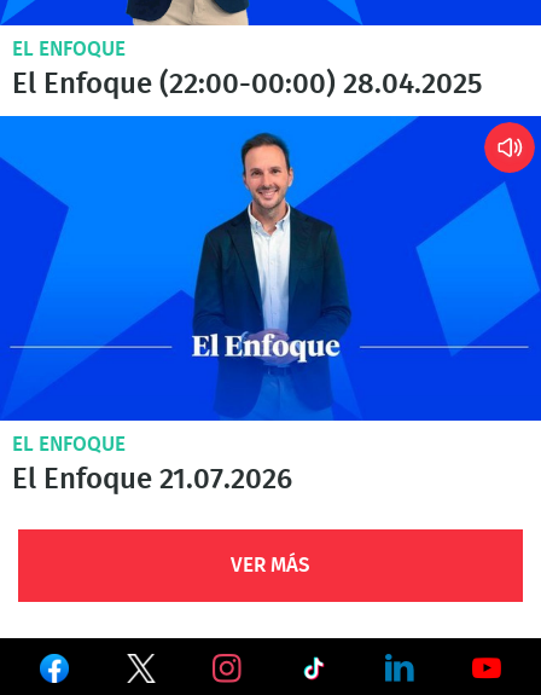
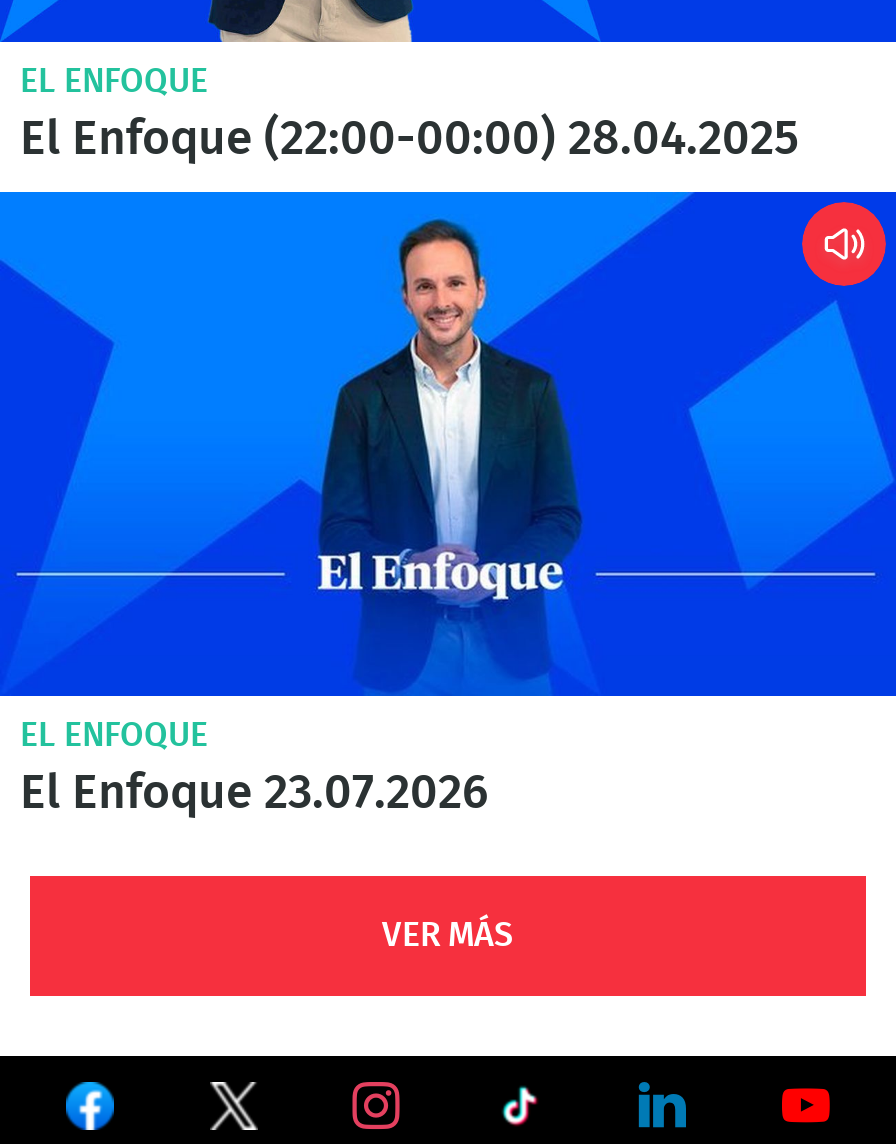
- El Enfoque 21.07.2026
+ El Enfoque 23.07.2026
